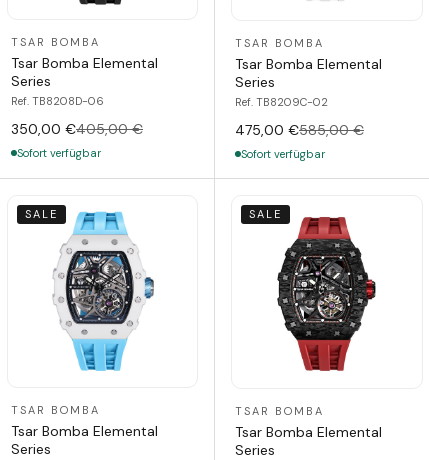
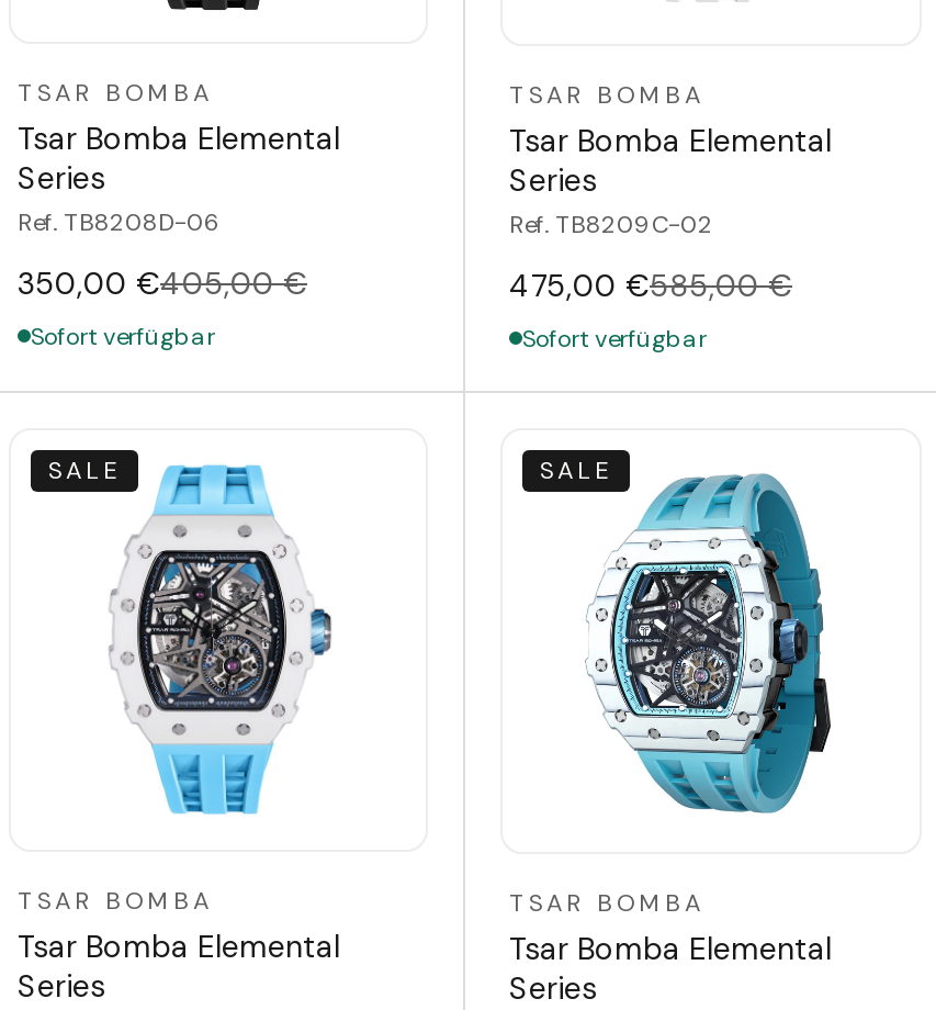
- [image]
+ [image]
